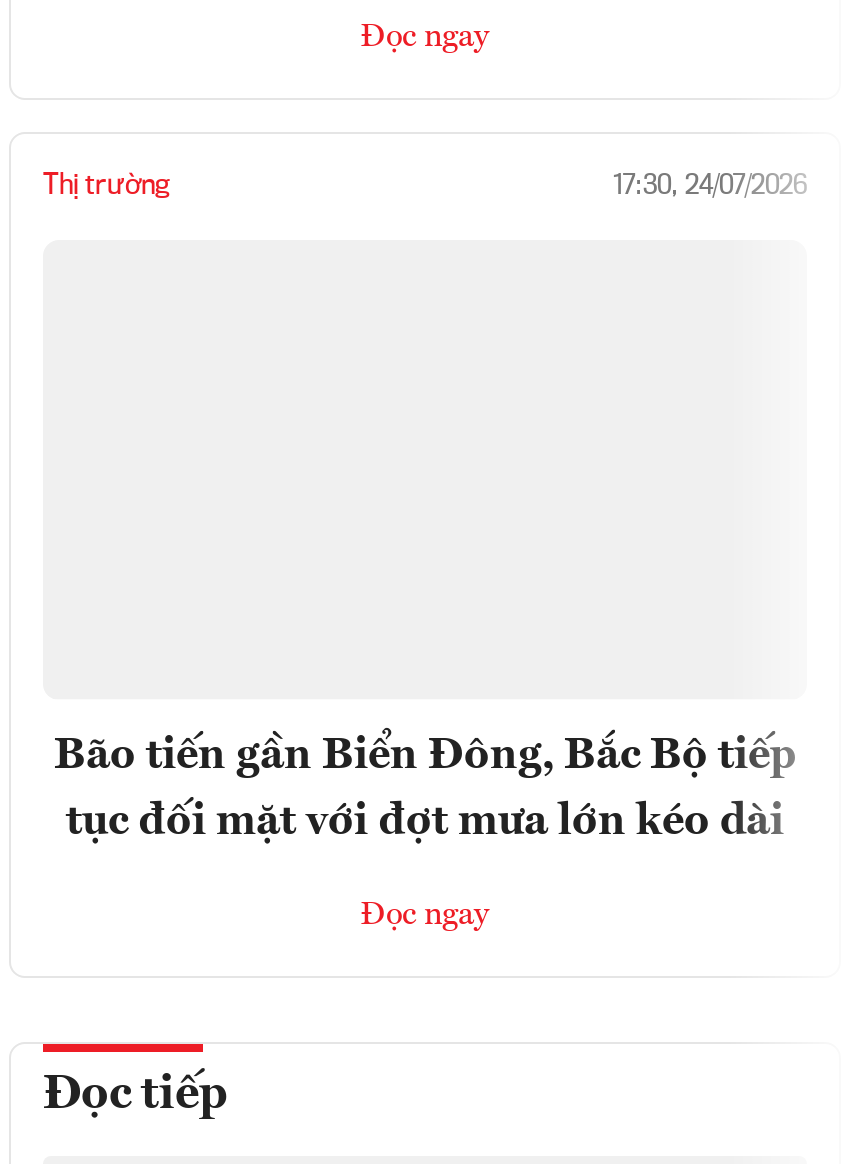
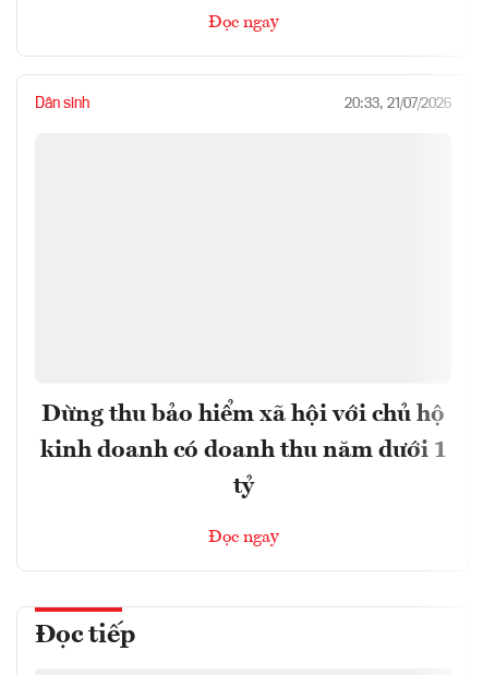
- Thị trường
- 17:30, 24/07/2026
+ Dân sinh
+ 20:33, 21/07/2026

- Bão tiến gần Biển Đông, Bắc Bộ tiếp
- tục đối mặt với đợt mưa lớn kéo dài
+ Dừng thu bảo hiểm xã hội với chủ hộ
+ kinh doanh có doanh thu năm dưới 1
+ tỷ
